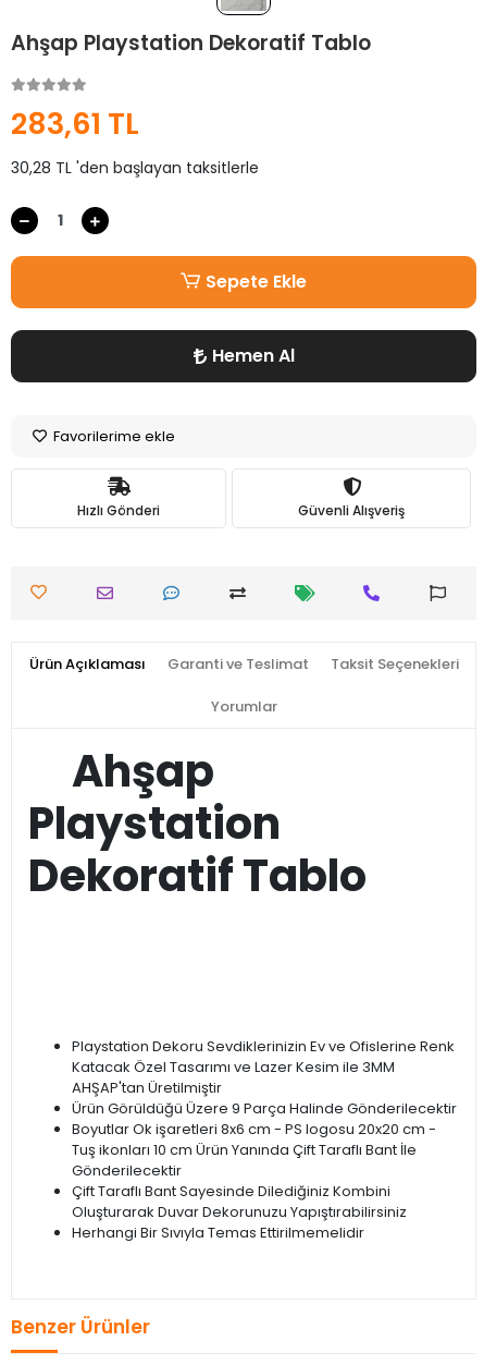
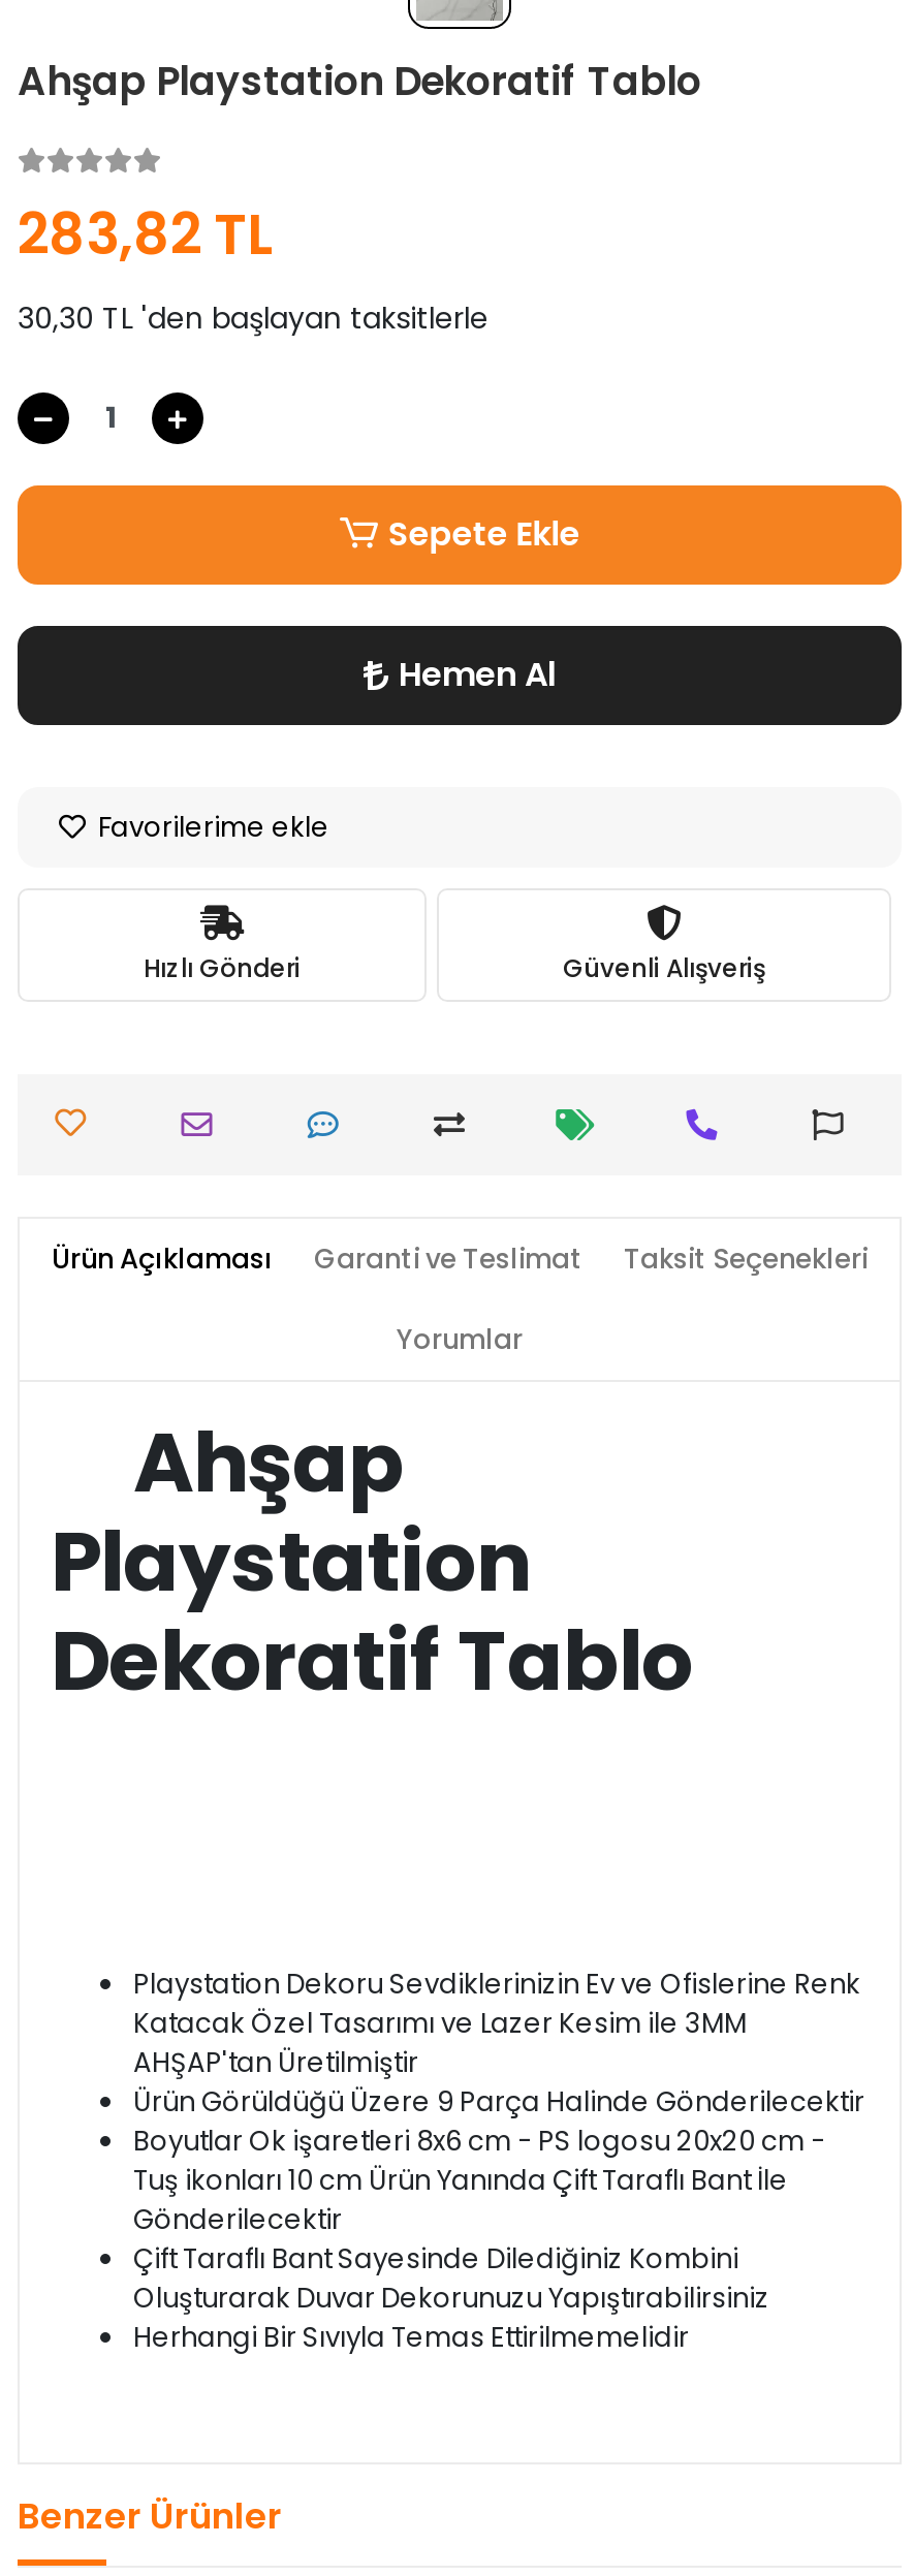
- 283,61 TL
+ 283,82 TL

- 30,28 TL 'den başlayan taksitlerle
+ 30,30 TL 'den başlayan taksitlerle
